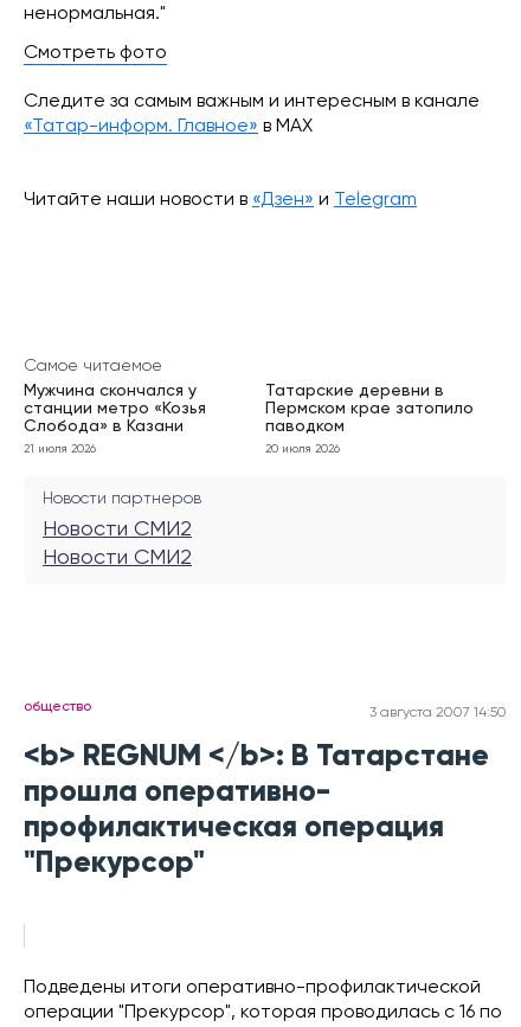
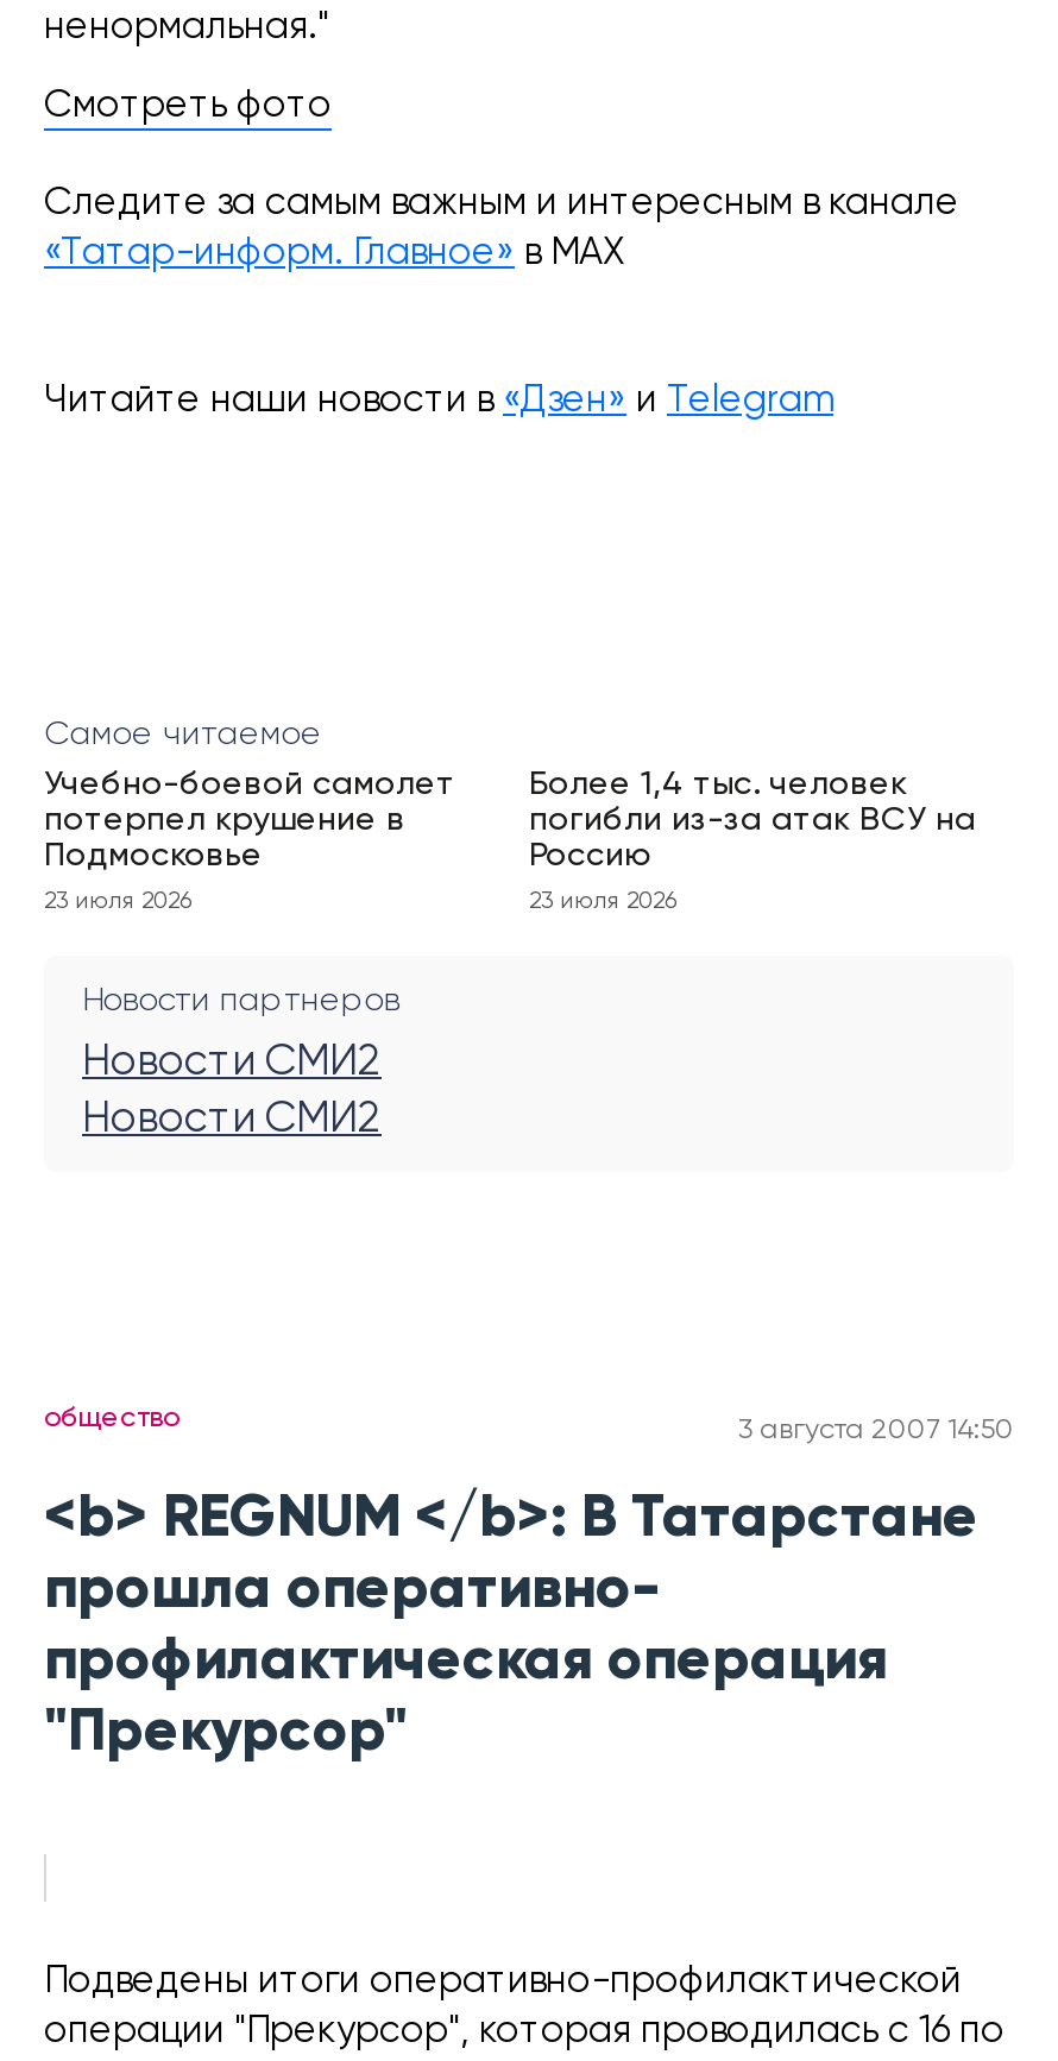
- Мужчина скончался у
- станции метро «Козья
- Слобода» в Казани
+ Учебно-боевой самолет
+ потерпел крушение в
+ Подмосковье

- Татарские деревни в
- Пермском крае затопило
- паводком
+ Более 1,4 тыс. человек
+ погибли из-за атак ВСУ на
+ Россию

- 21 июля 2026
+ 23 июля 2026

- 20 июля 2026
+ 23 июля 2026
